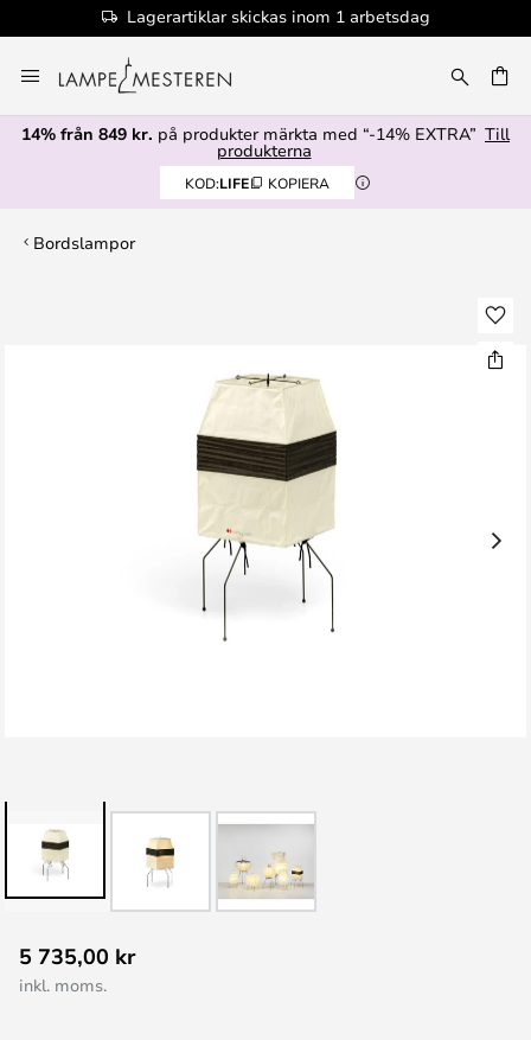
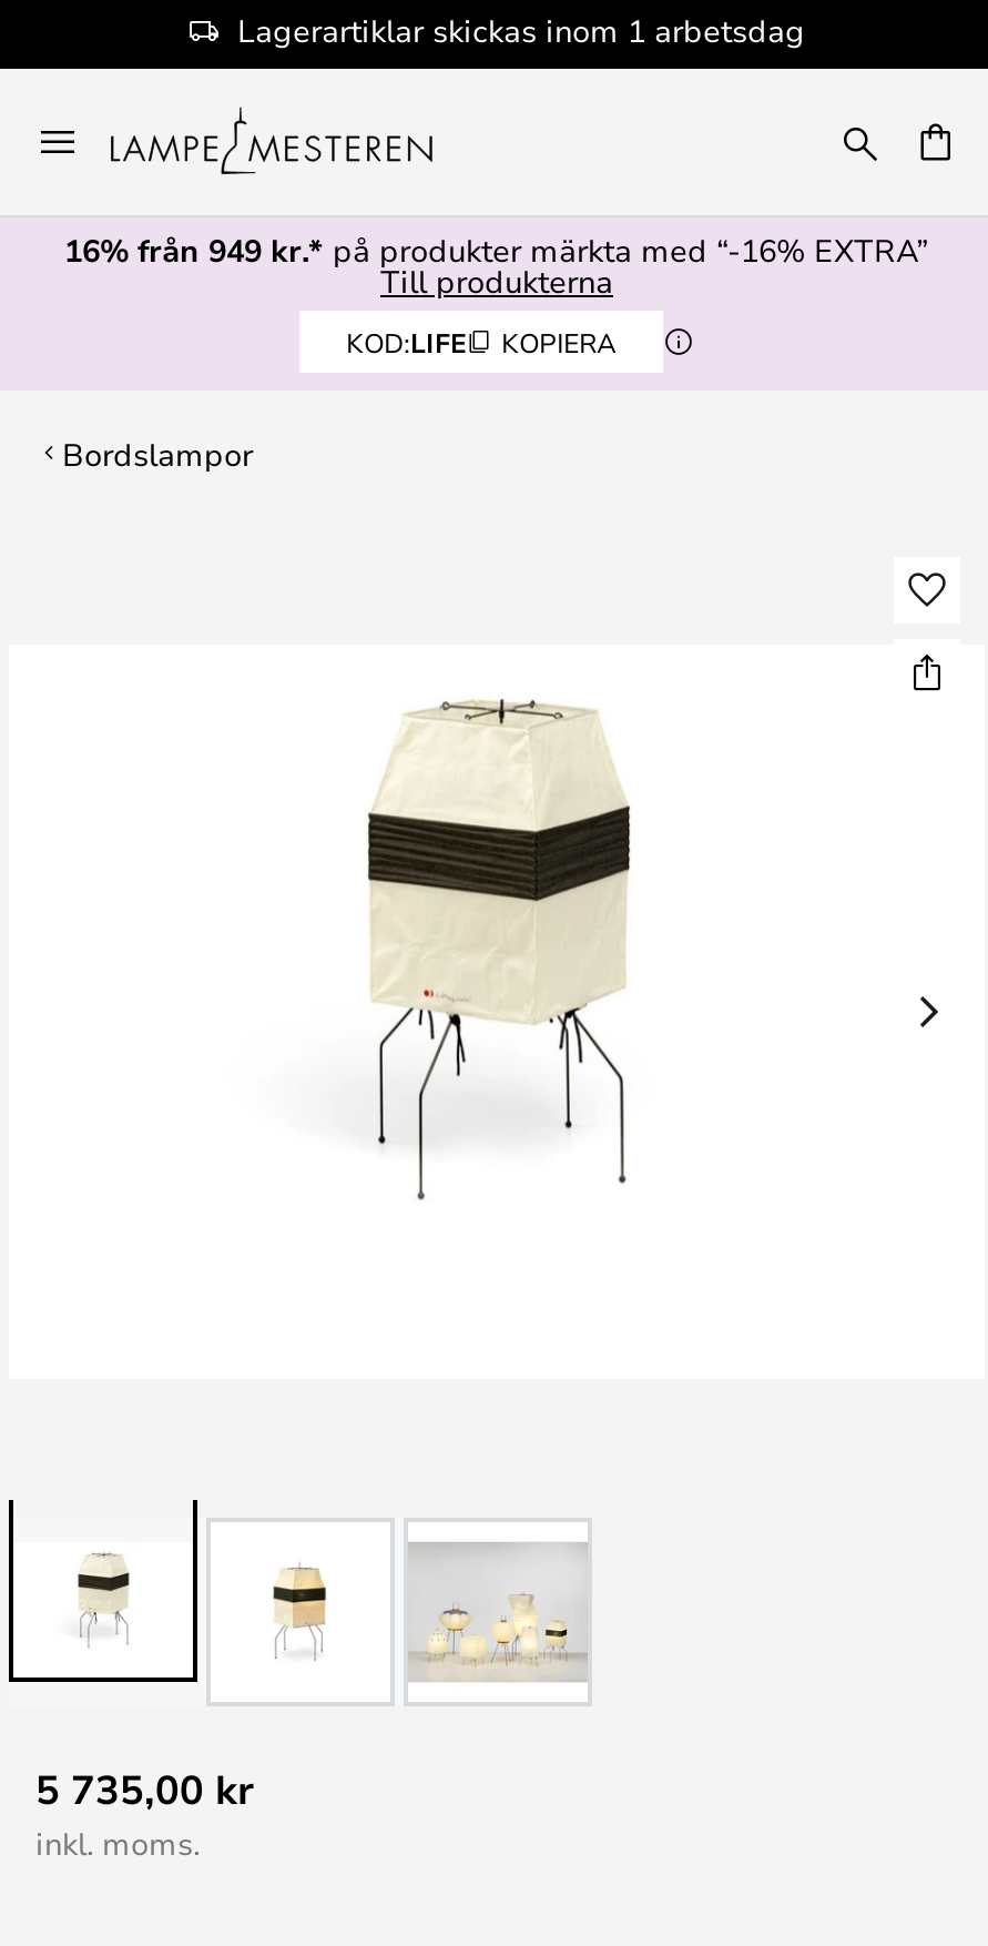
- 14% från 849 kr. på produkter märkta med “-14% EXTRA” Till
- produkterna
+ 16% från 949 kr.* på produkter märkta med “-16% EXTRA”
+ Till produkterna
